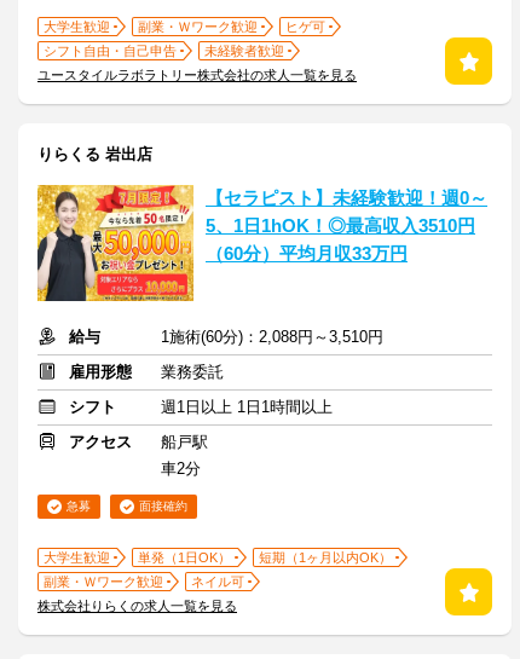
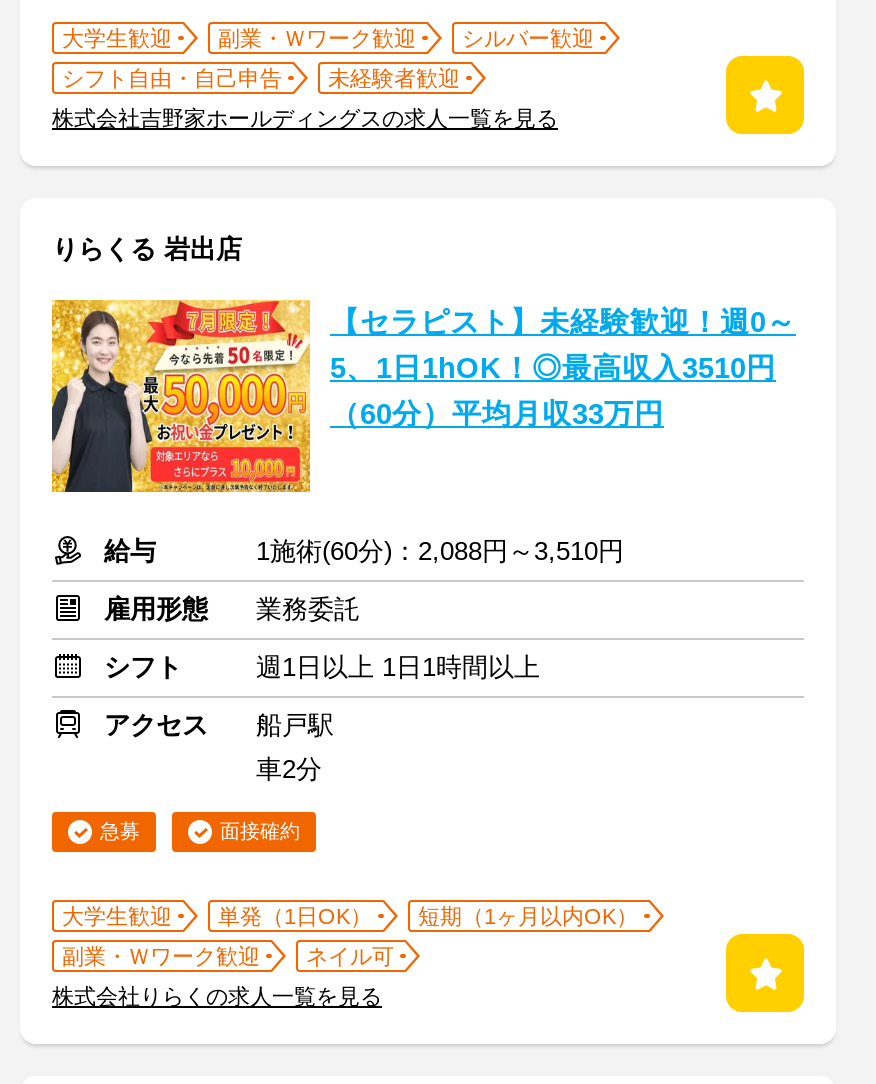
- ヒゲ可
+ シルバー歓迎

- ユースタイルラボラトリー株式会社の求人一覧を見る
+ 株式会社吉野家ホールディングスの求人一覧を見る
